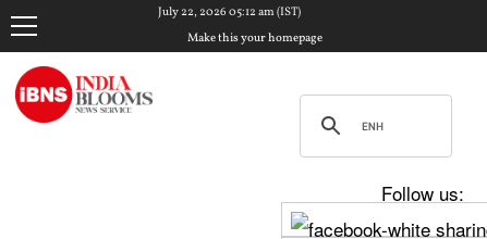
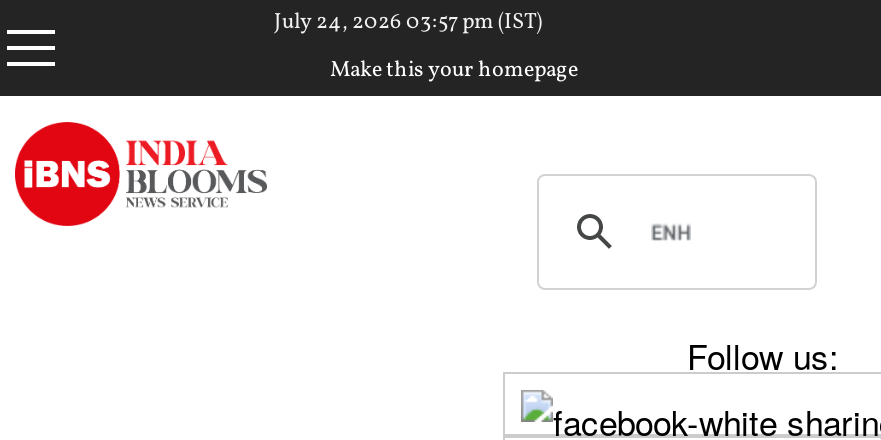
- July 22, 2026 05:12 am (IST)
+ July 24, 2026 03:57 pm (IST)
